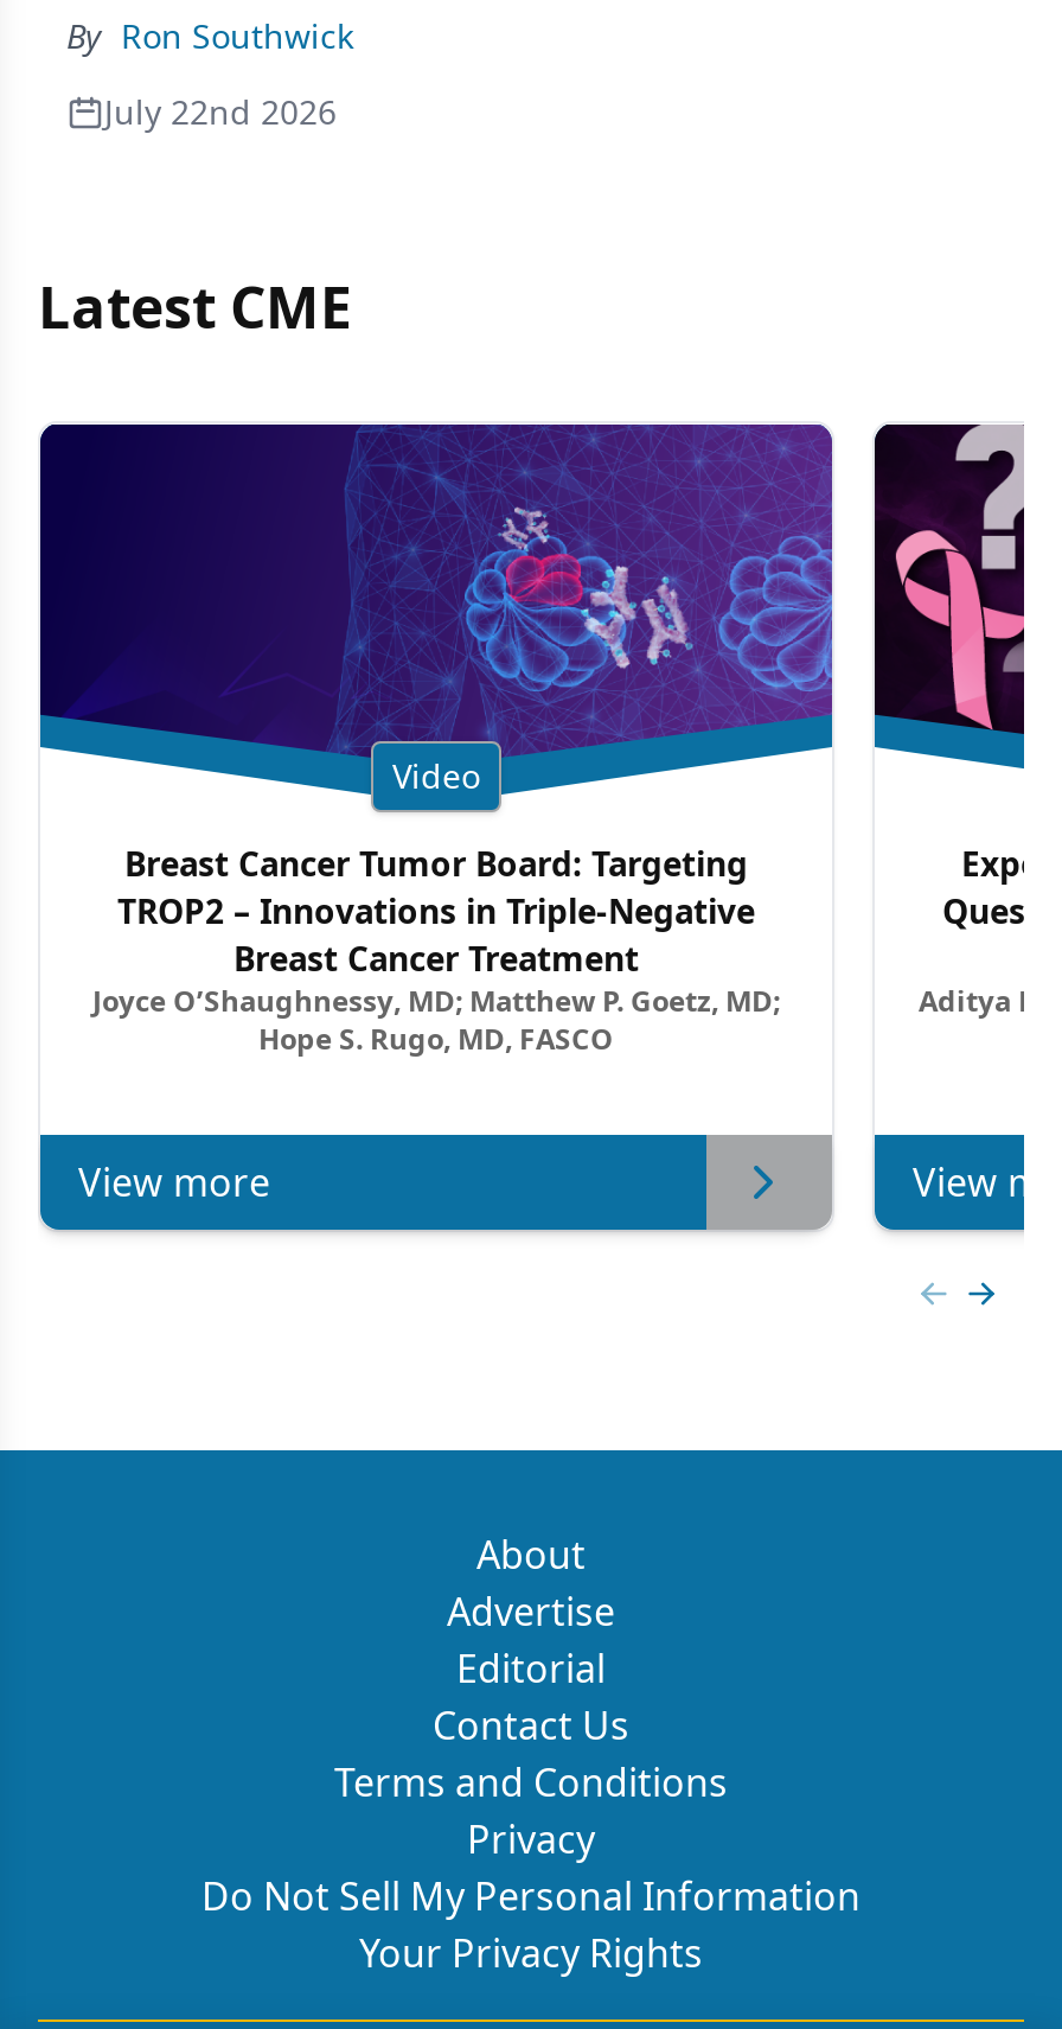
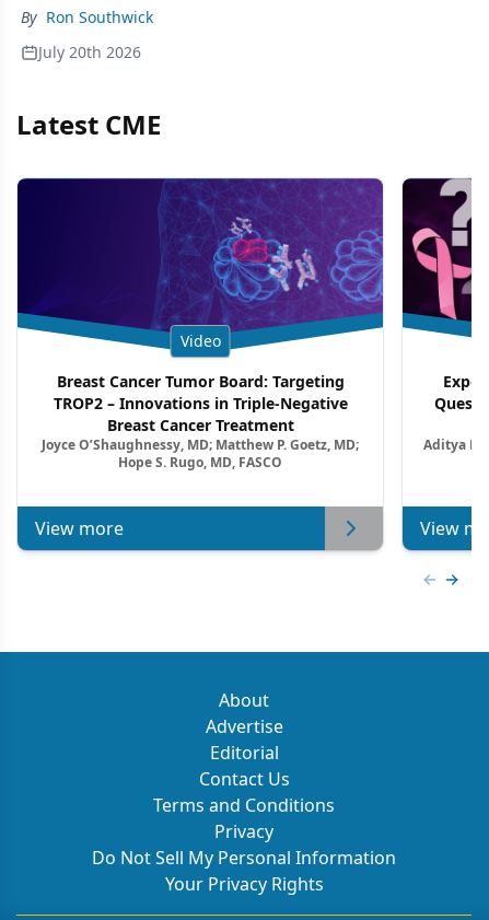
- July 22nd 2026
+ July 20th 2026
